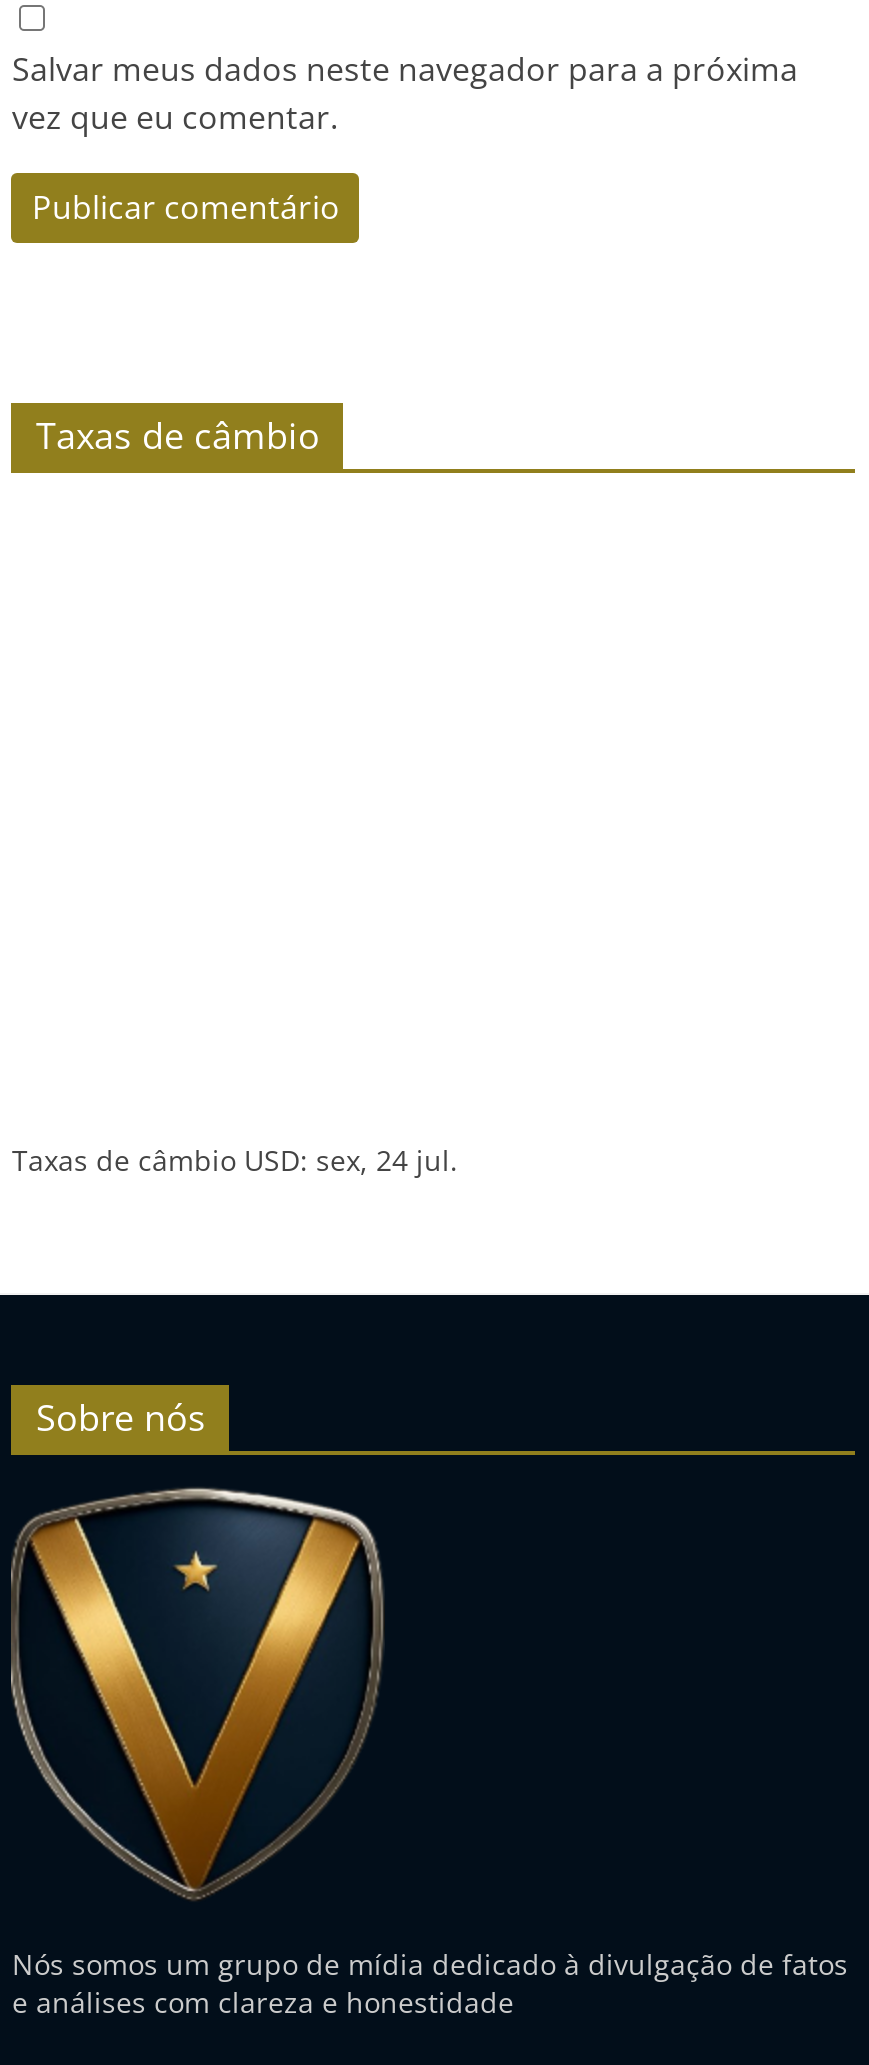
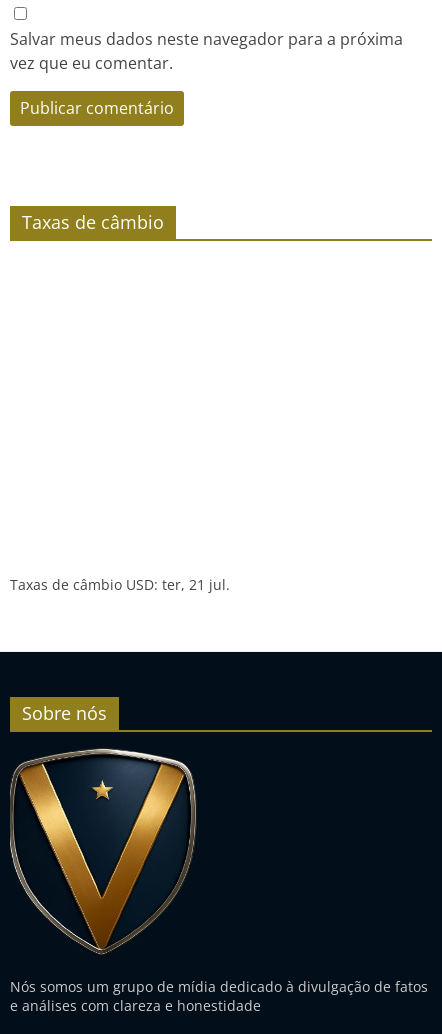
- Taxas de câmbio USD: sex, 24 jul.
+ Taxas de câmbio USD: ter, 21 jul.
